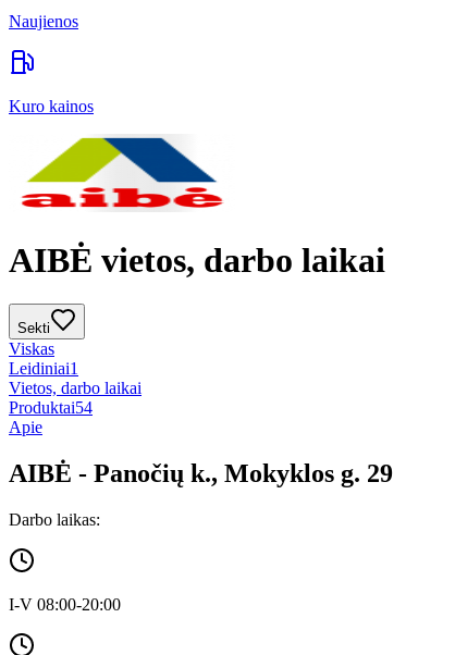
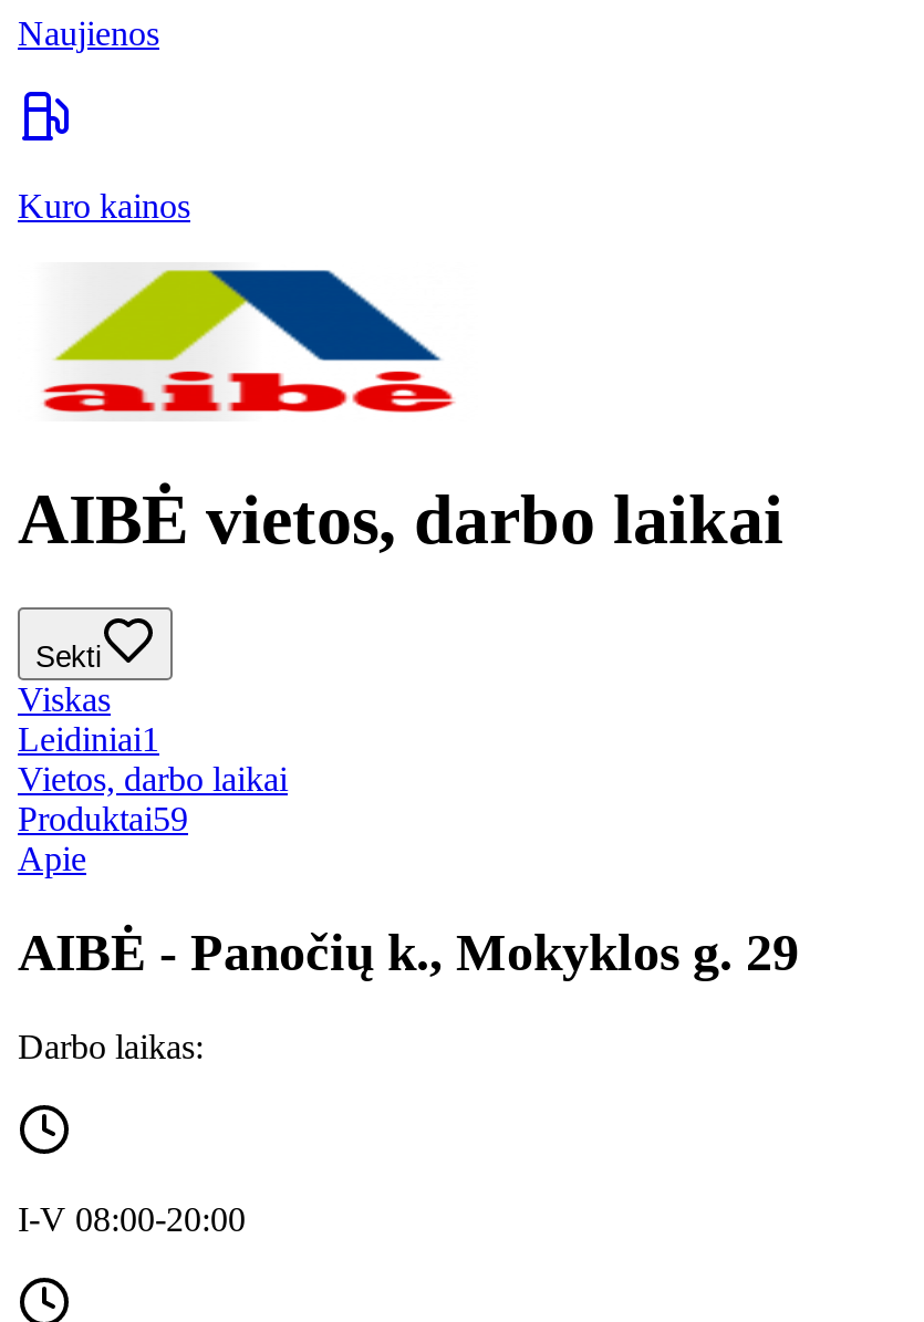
- Produktai54
+ Produktai59
